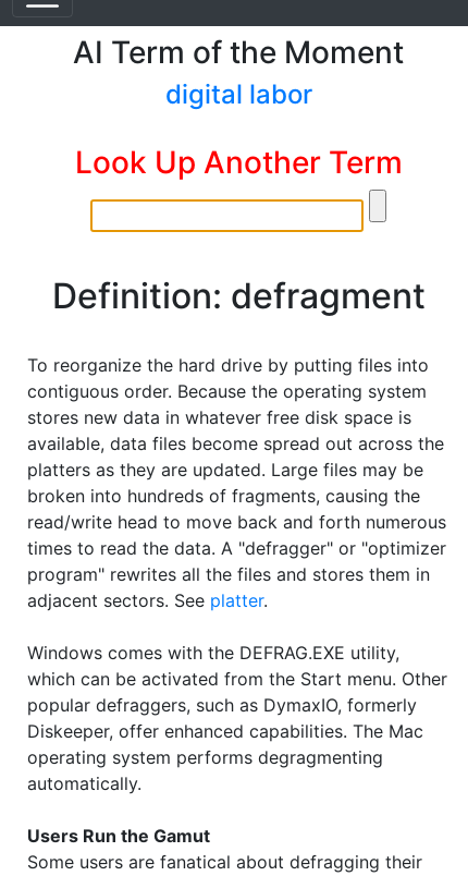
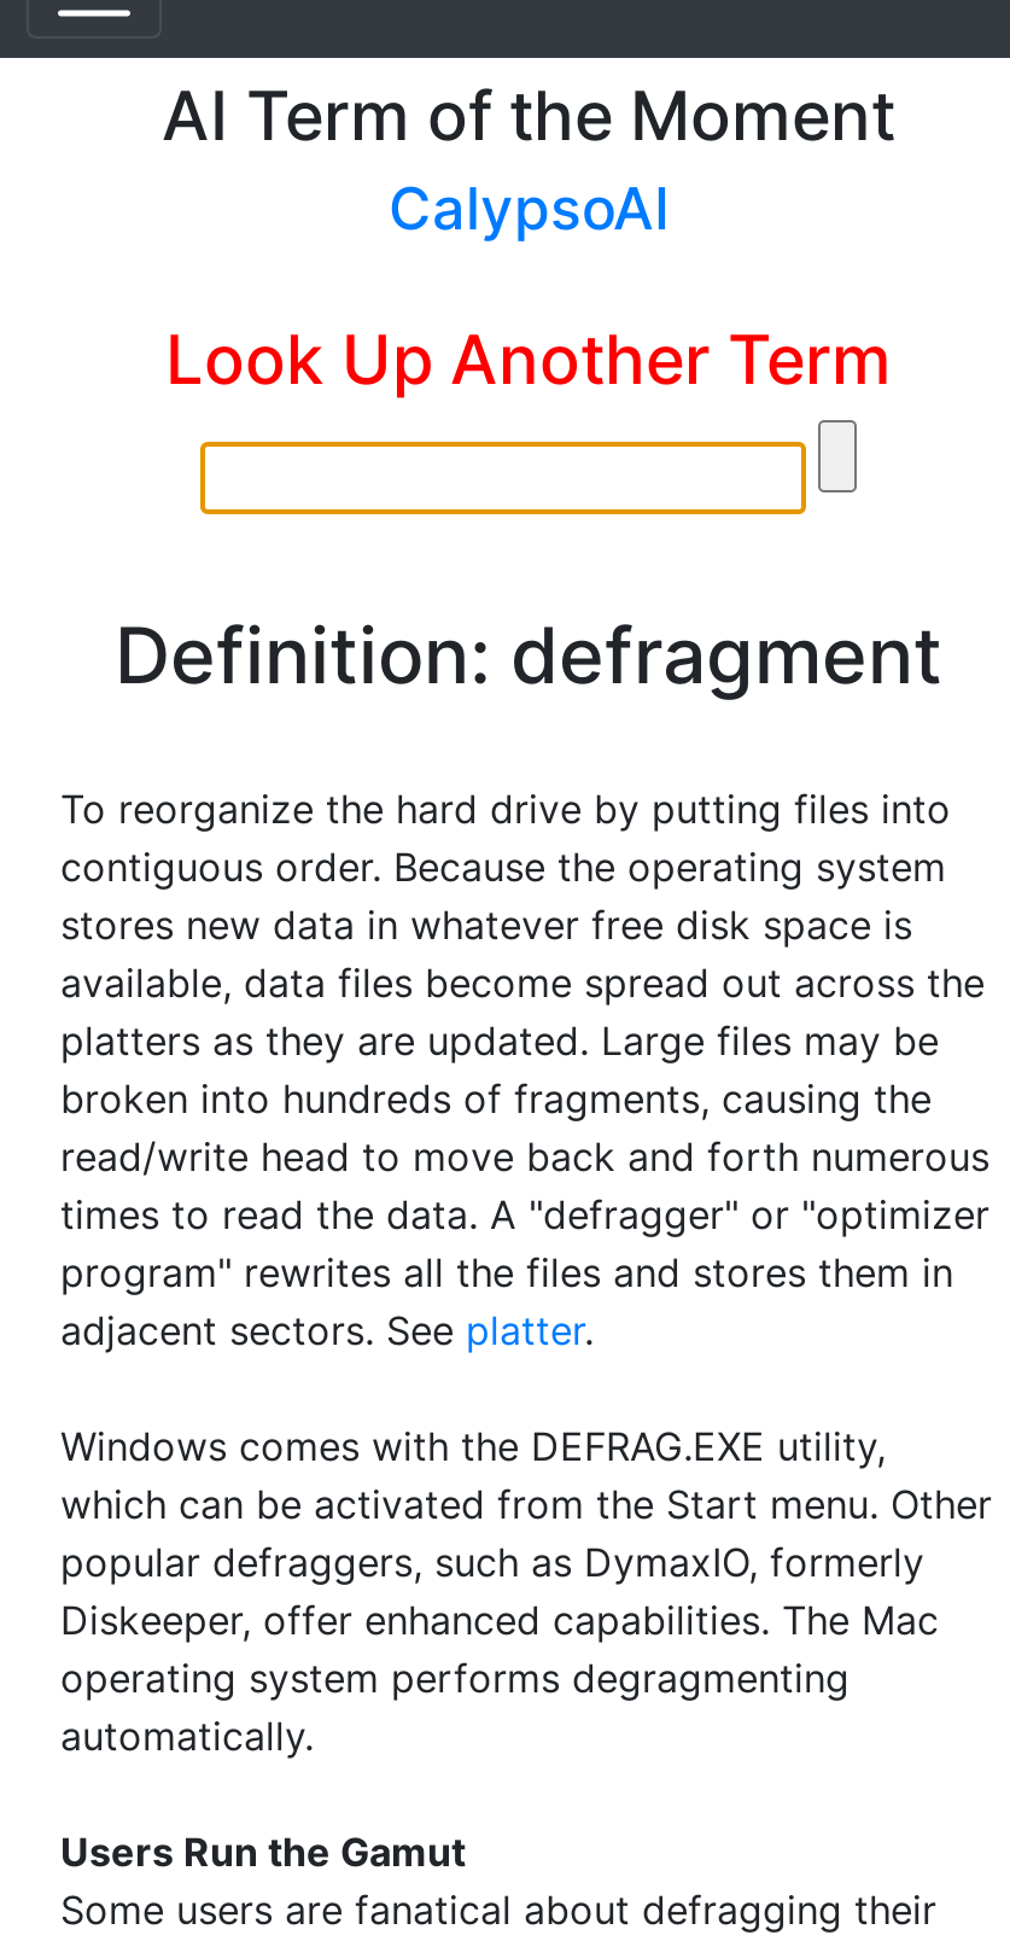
- digital labor
+ CalypsoAI
